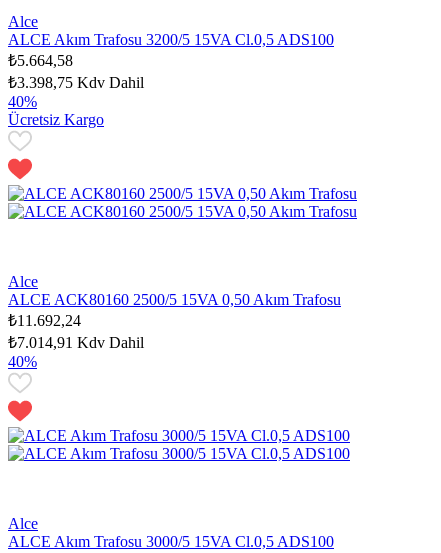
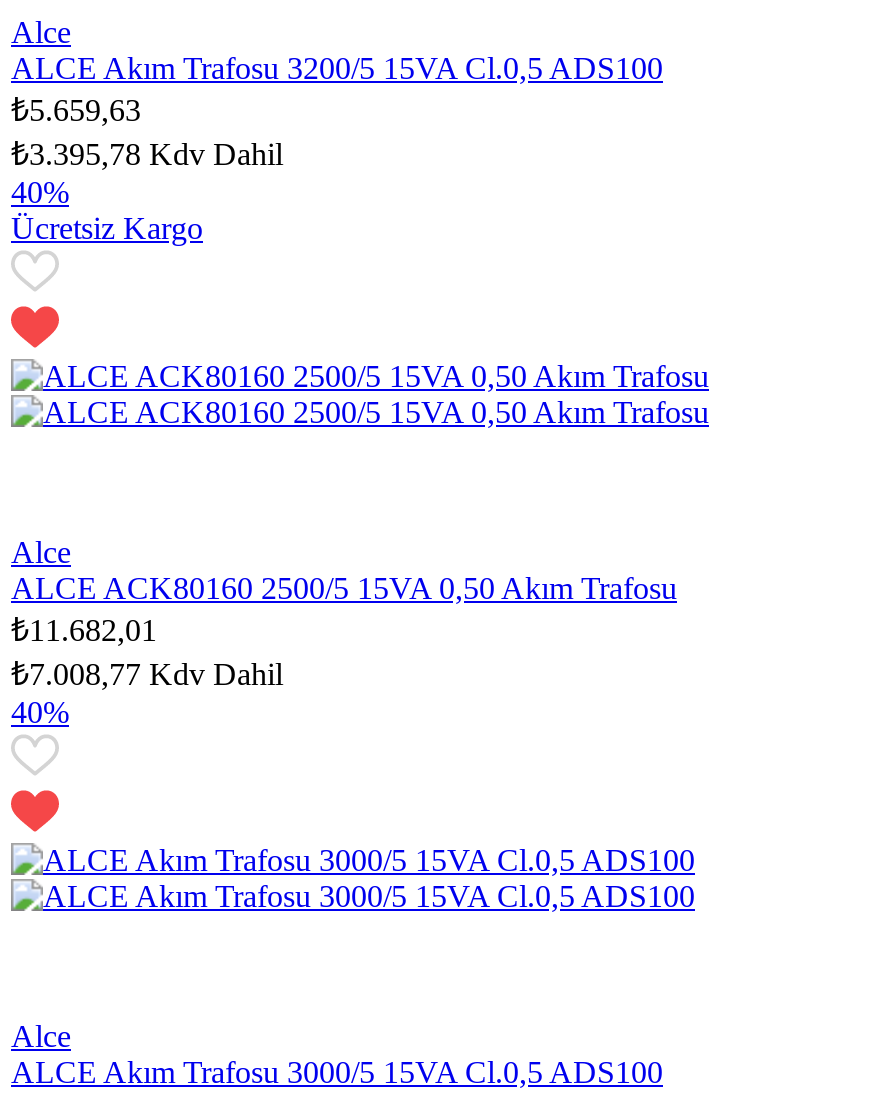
- ₺5.664,58
+ ₺5.659,63

- ₺3.398,75 Kdv Dahil
+ ₺3.395,78 Kdv Dahil

- ₺11.692,24
+ ₺11.682,01

- ₺7.014,91 Kdv Dahil
+ ₺7.008,77 Kdv Dahil
